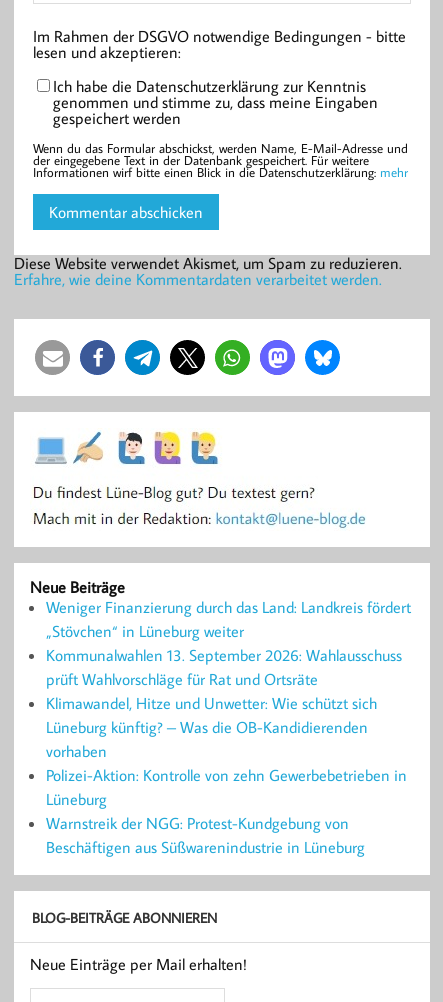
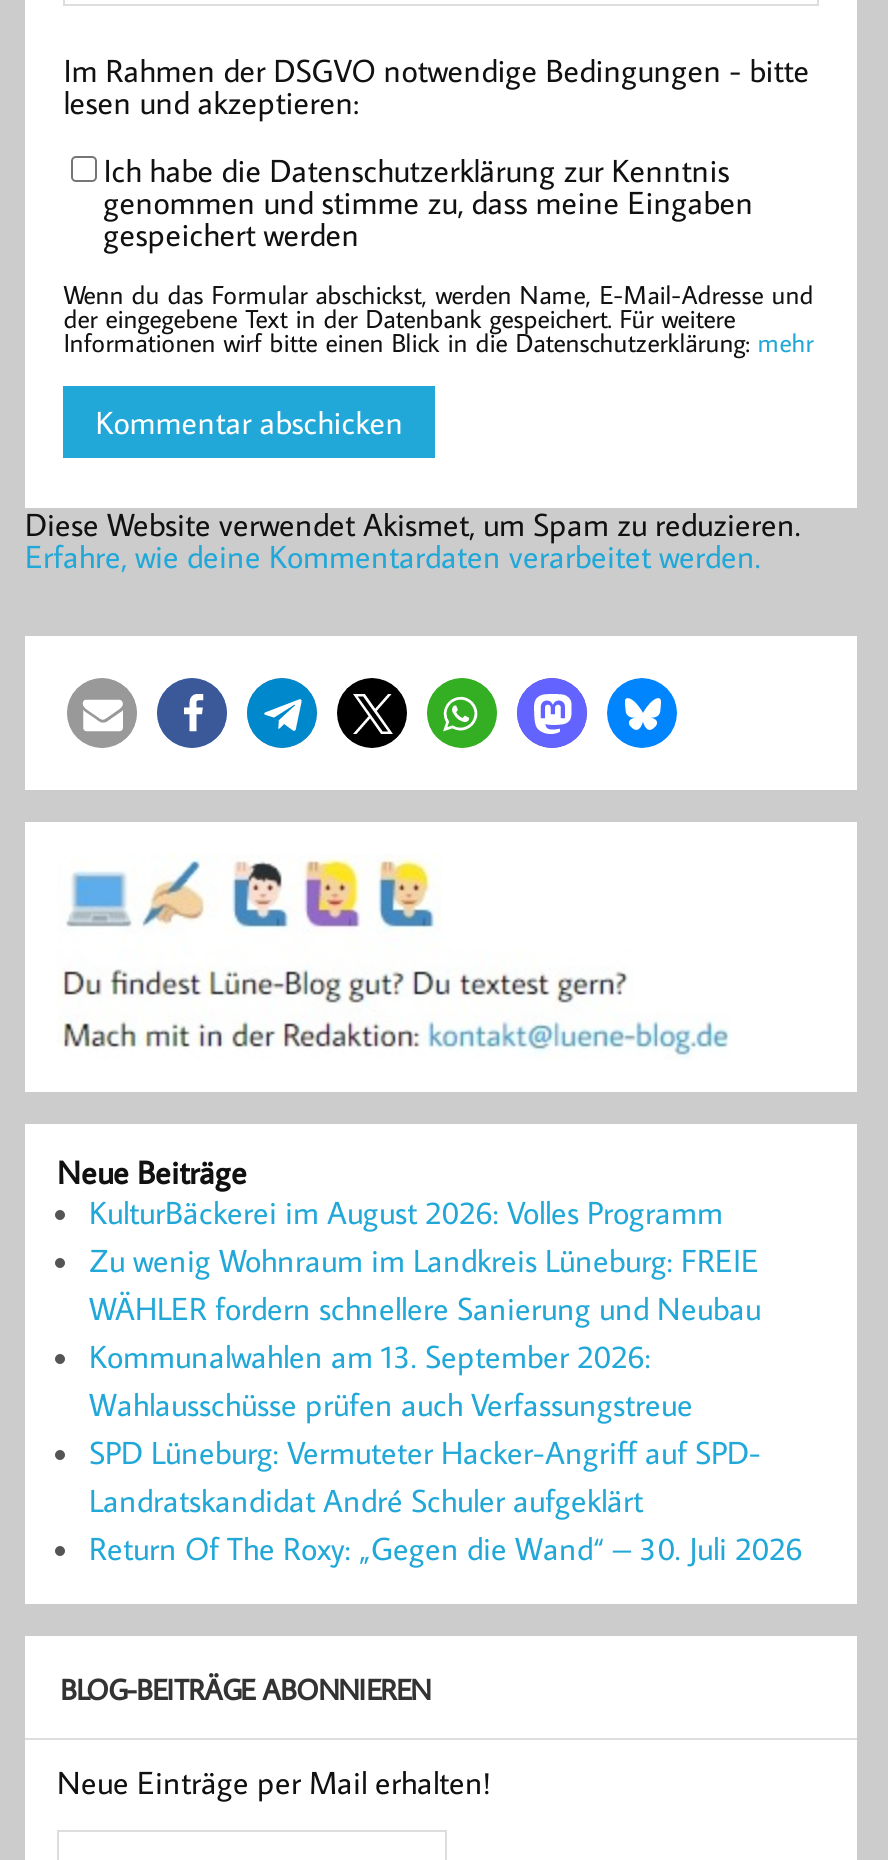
- Weniger Finanzierung durch das Land: Landkreis fördert
- „Stövchen“ in Lüneburg weiter
- Kommunalwahlen 13. September 2026: Wahlausschuss
- prüft Wahlvorschläge für Rat und Ortsräte
- Klimawandel, Hitze und Unwetter: Wie schützt sich
- Lüneburg künftig? – Was die OB-Kandidierenden
- vorhaben
- Polizei-Aktion: Kontrolle von zehn Gewerbebetrieben in
- Lüneburg
- Warnstreik der NGG: Protest-Kundgebung von
- Beschäftigen aus Süßwarenindustrie in Lüneburg
+ KulturBäckerei im August 2026: Volles Programm
+ Zu wenig Wohnraum im Landkreis Lüneburg: FREIE
+ WÄHLER fordern schnellere Sanierung und Neubau
+ Kommunalwahlen am 13. September 2026:
+ Wahlausschüsse prüfen auch Verfassungstreue
+ SPD Lüneburg: Vermuteter Hacker-Angriff auf SPD-
+ Landratskandidat André Schuler aufgeklärt
+ Return Of The Roxy: „Gegen die Wand“ – 30. Juli 2026
